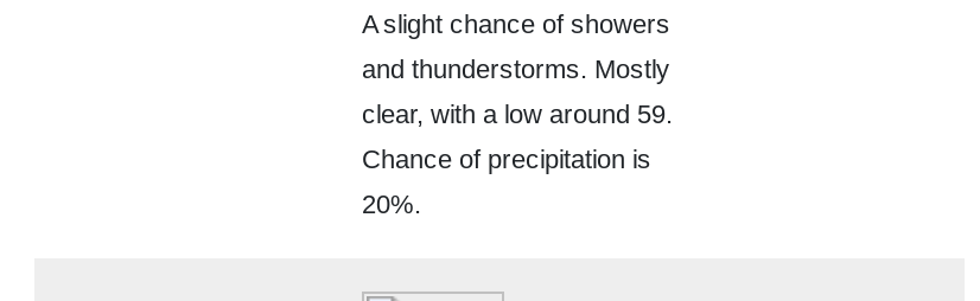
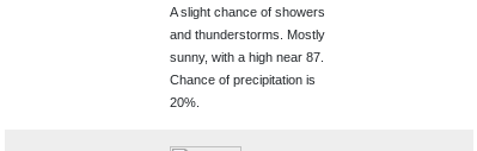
- clear, with a low around 59.
+ sunny, with a high near 87.
